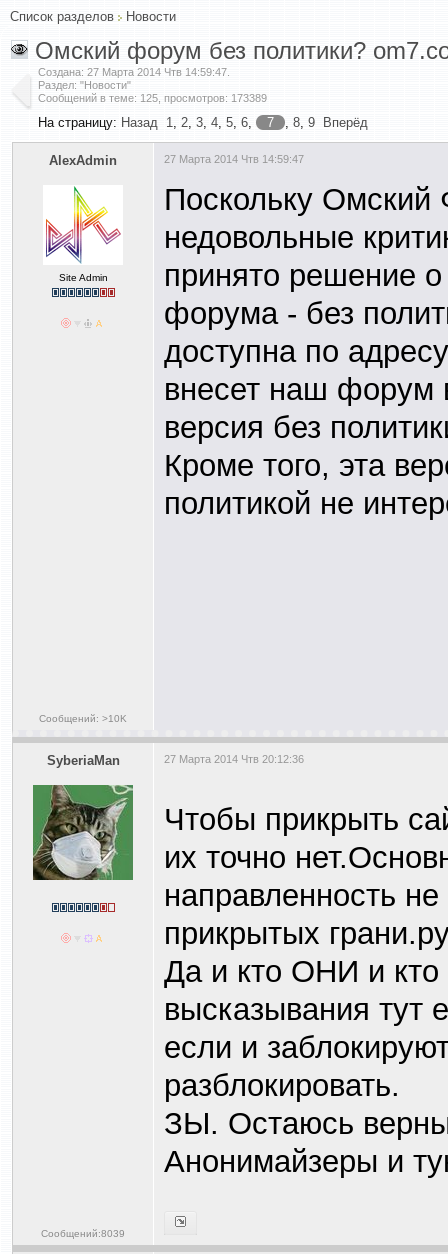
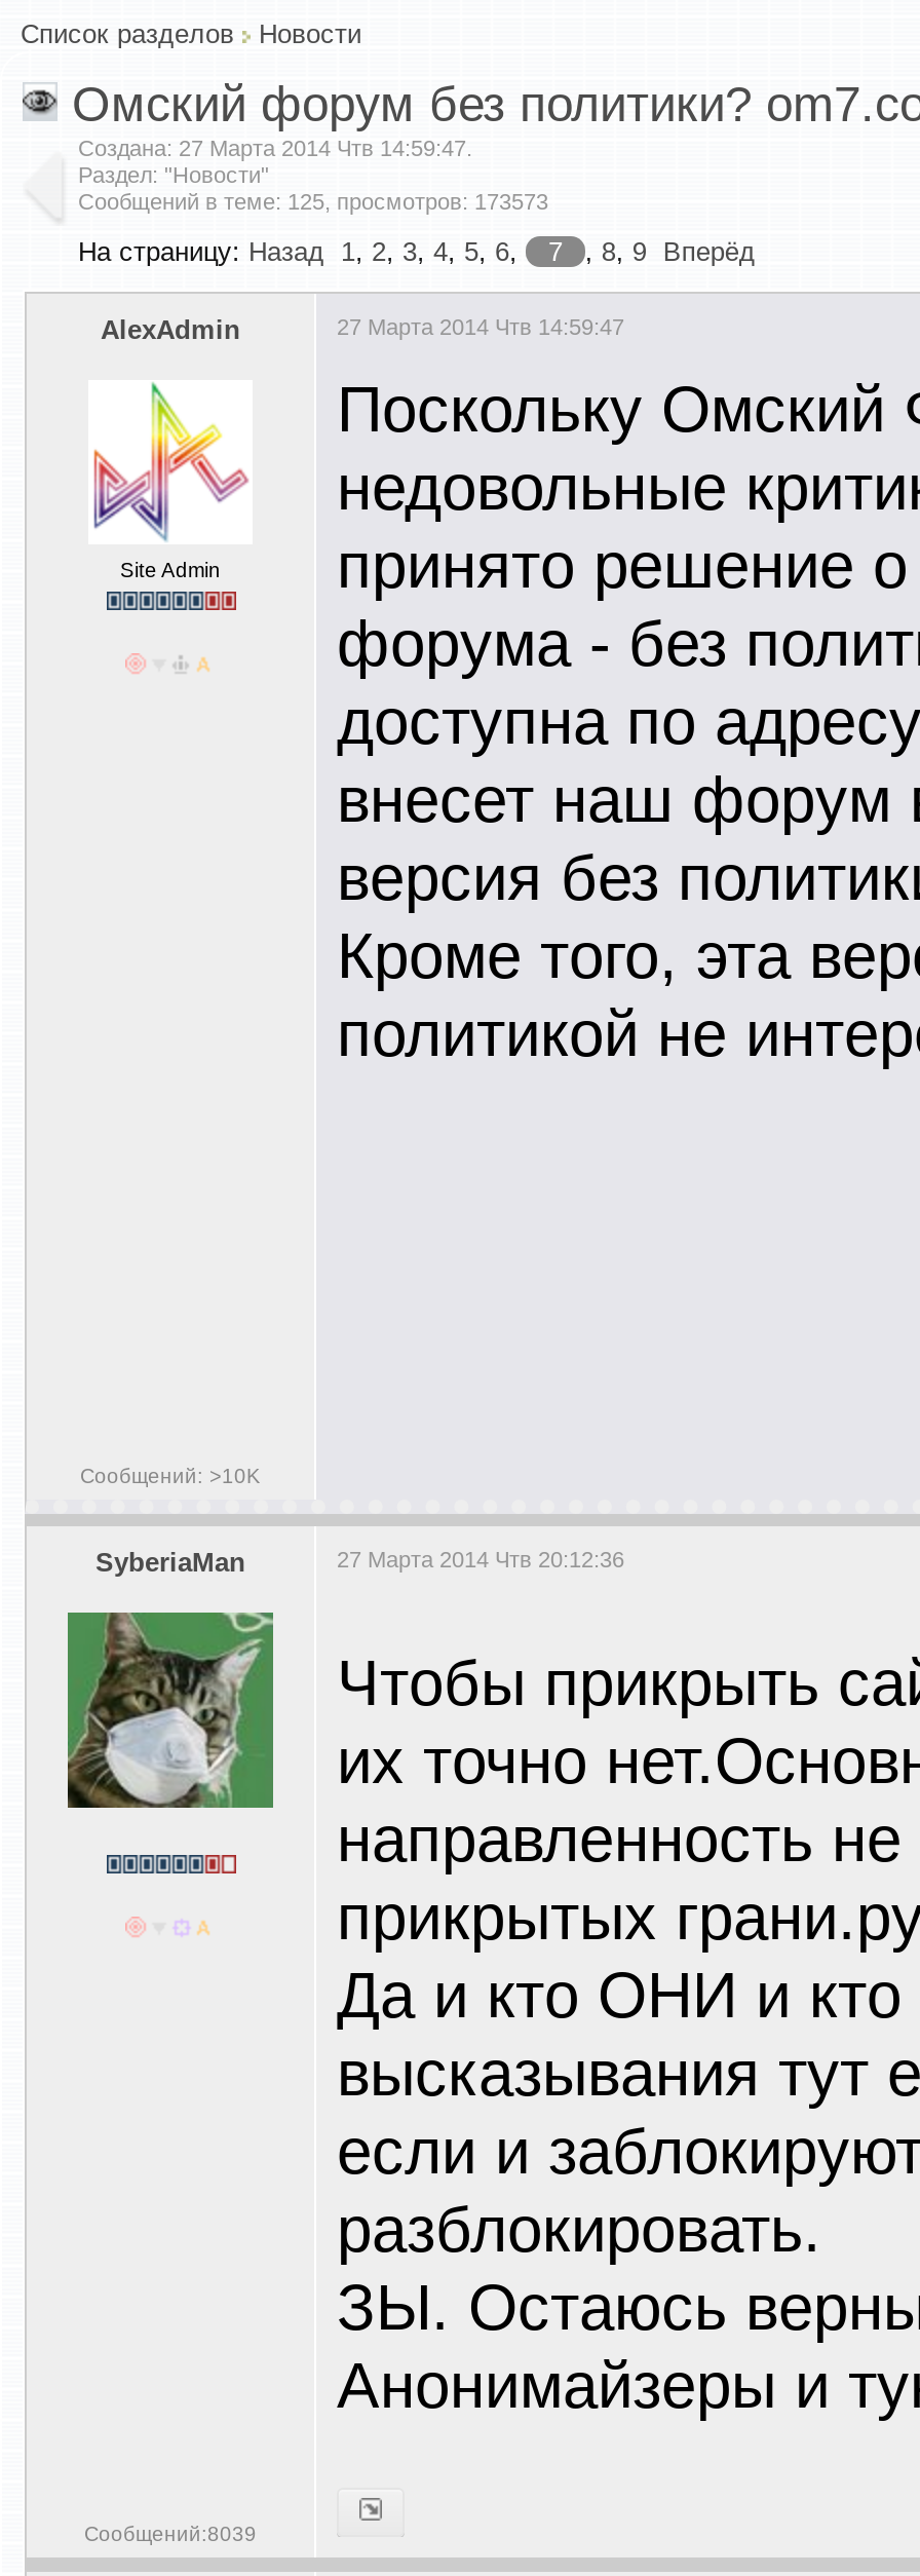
- Сообщений в теме: 125, просмотров: 173389
+ Сообщений в теме: 125, просмотров: 173573
